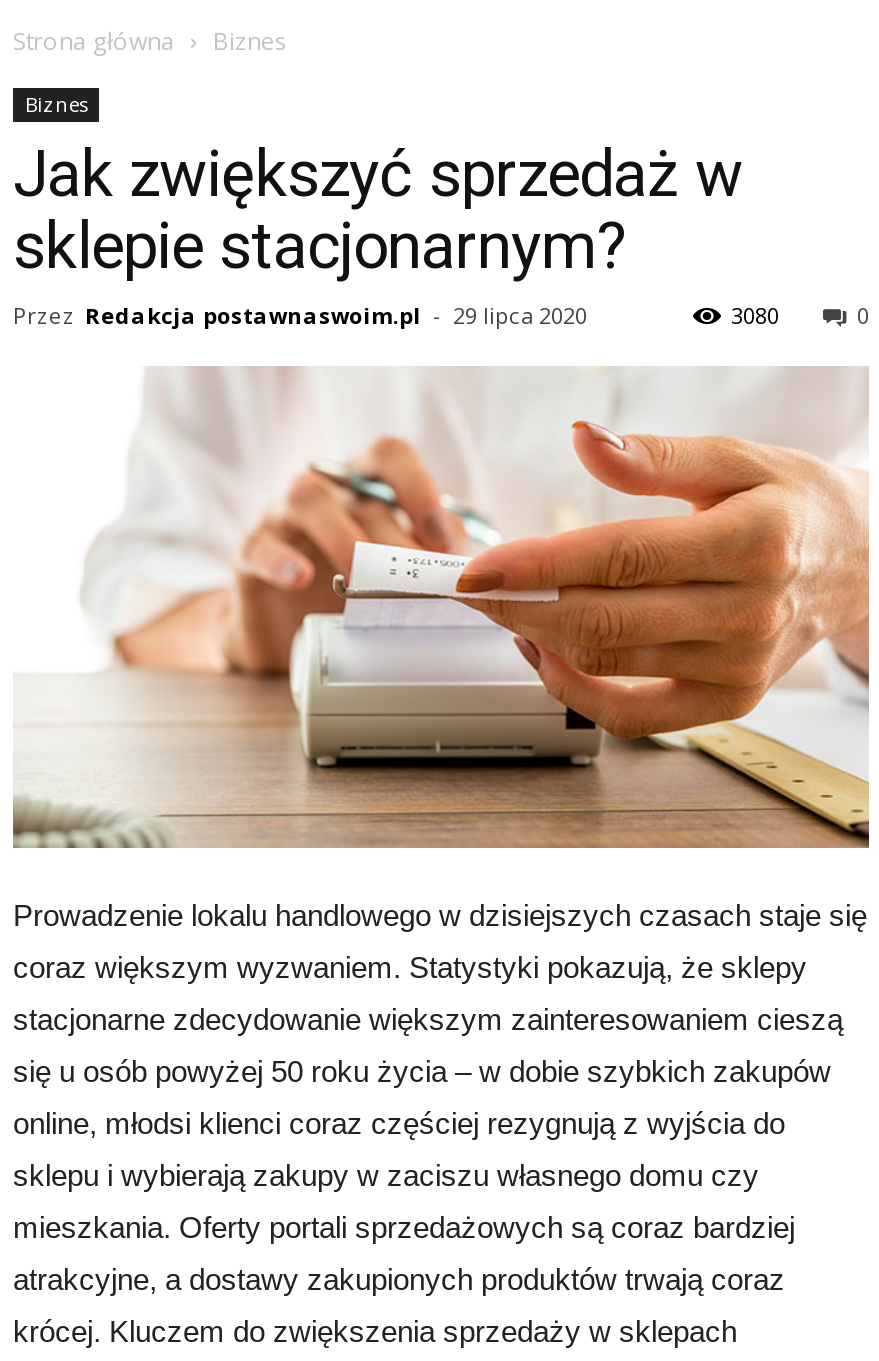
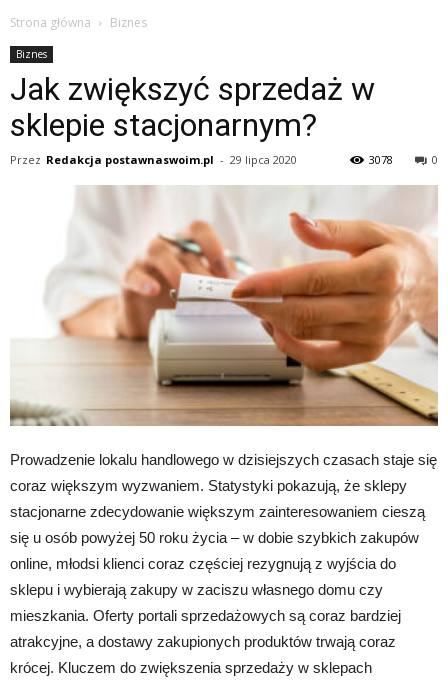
- 3080
+ 3078
